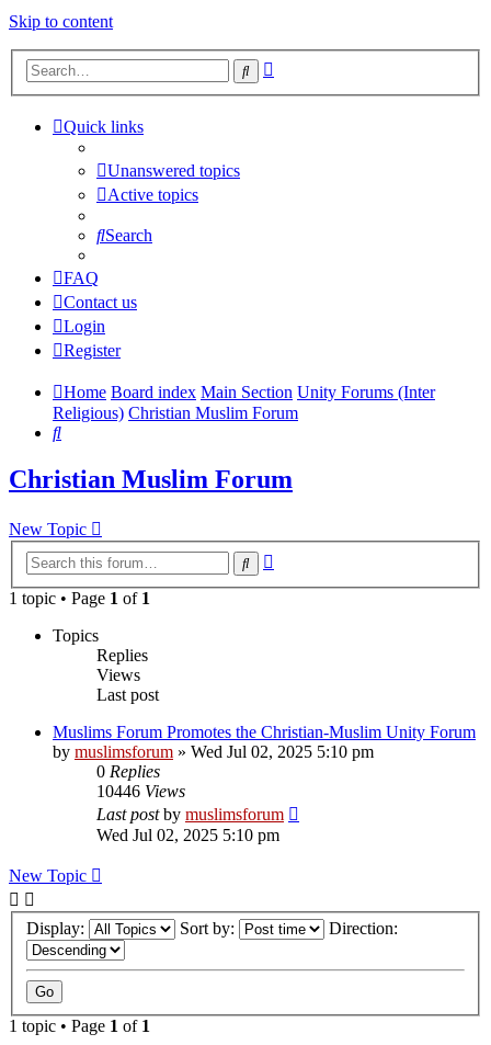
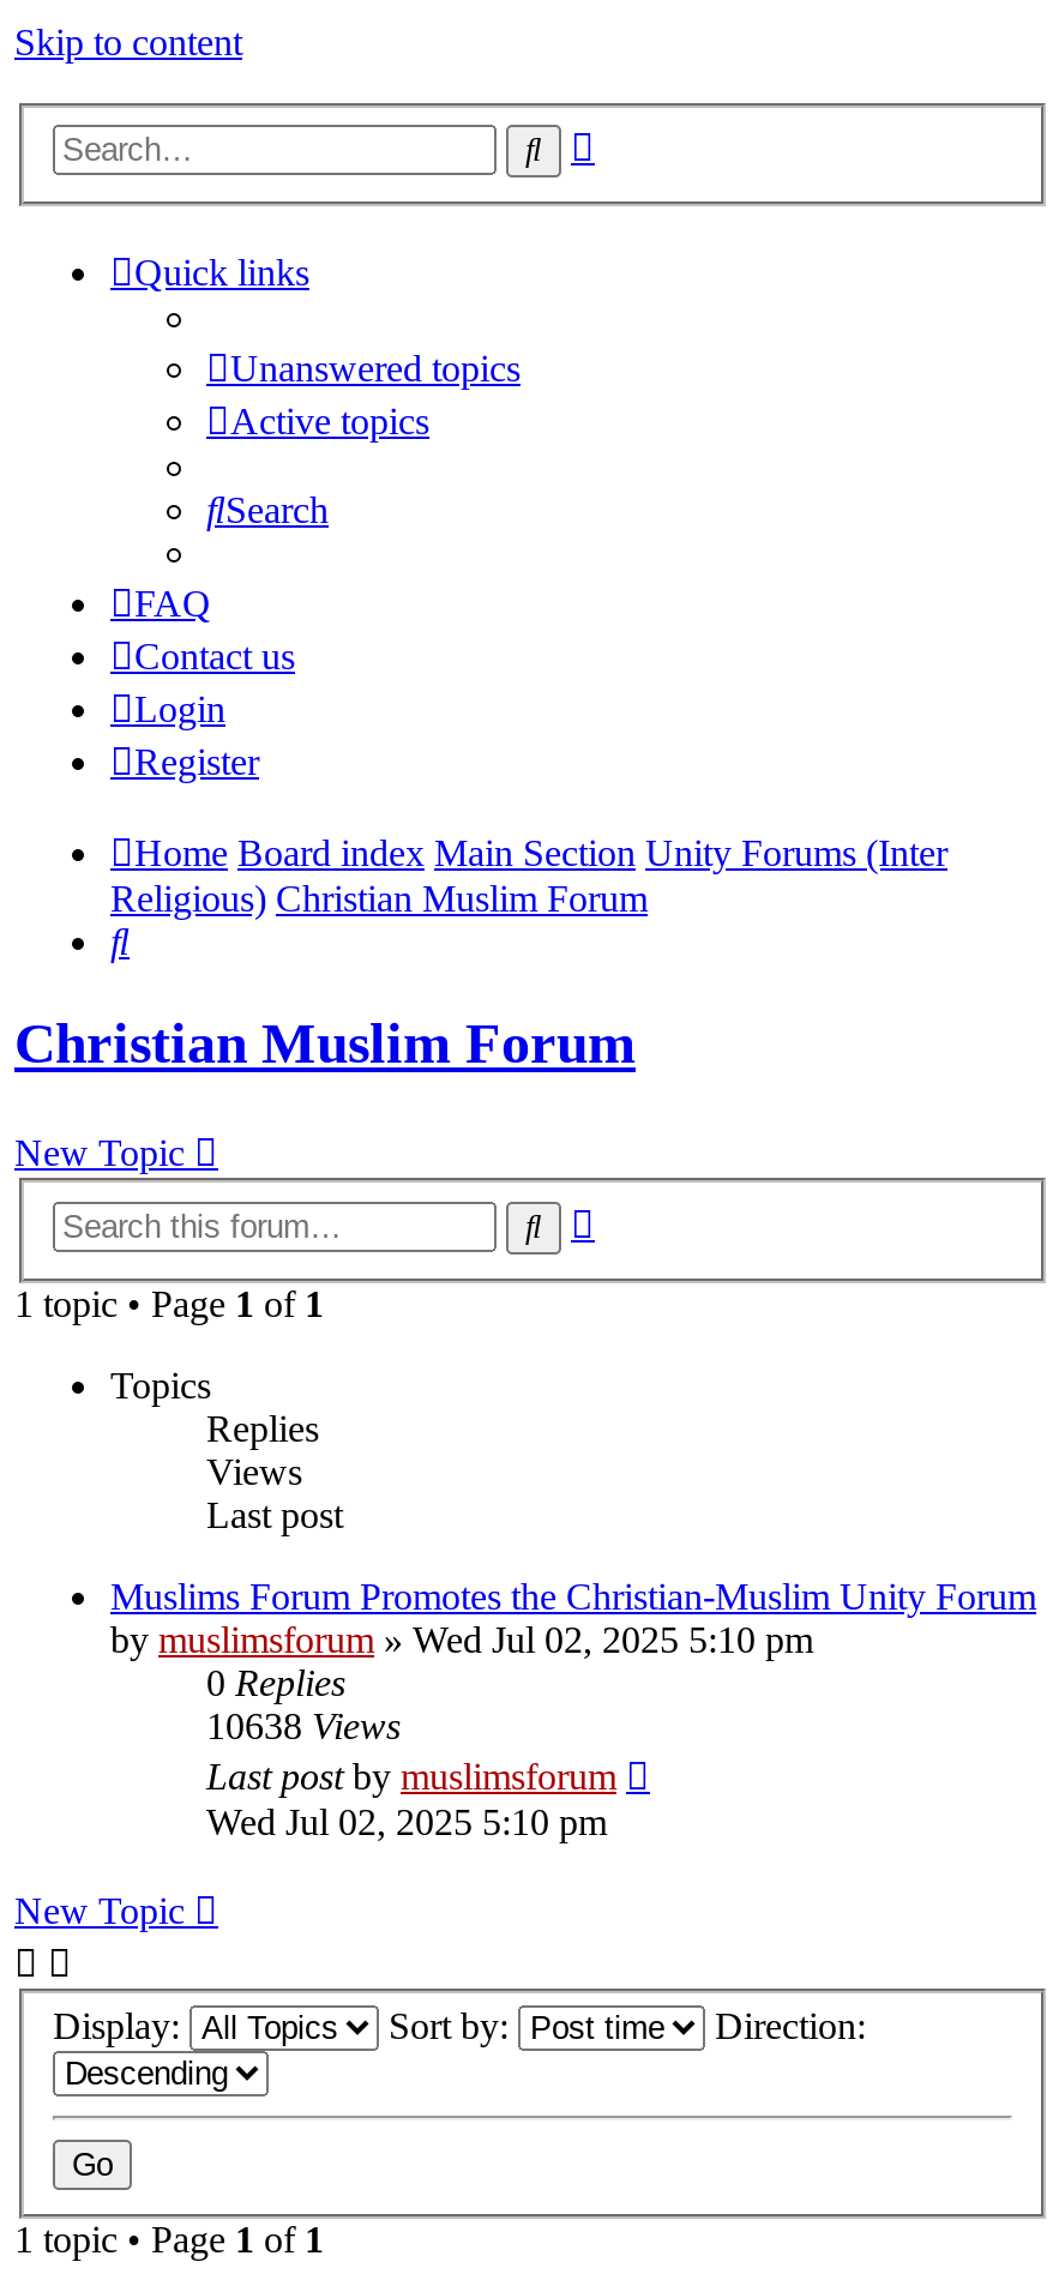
- 10446 Views
+ 10638 Views
